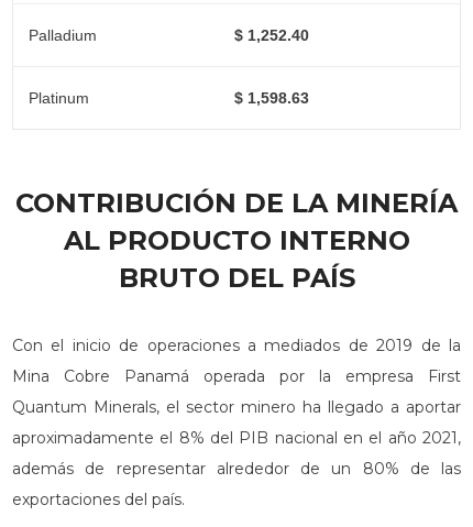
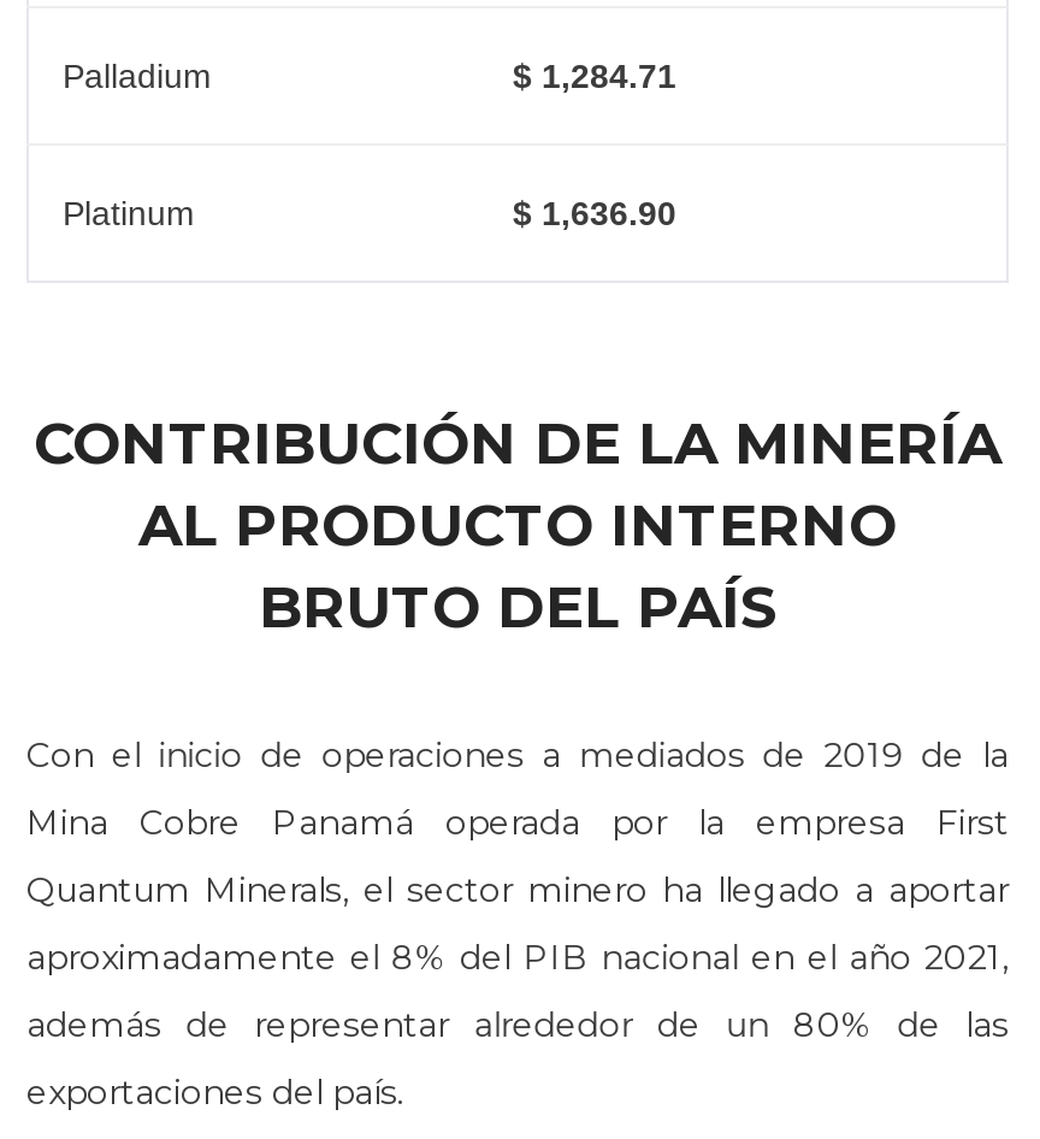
- $ 1,252.40
+ $ 1,284.71

- $ 1,598.63
+ $ 1,636.90
